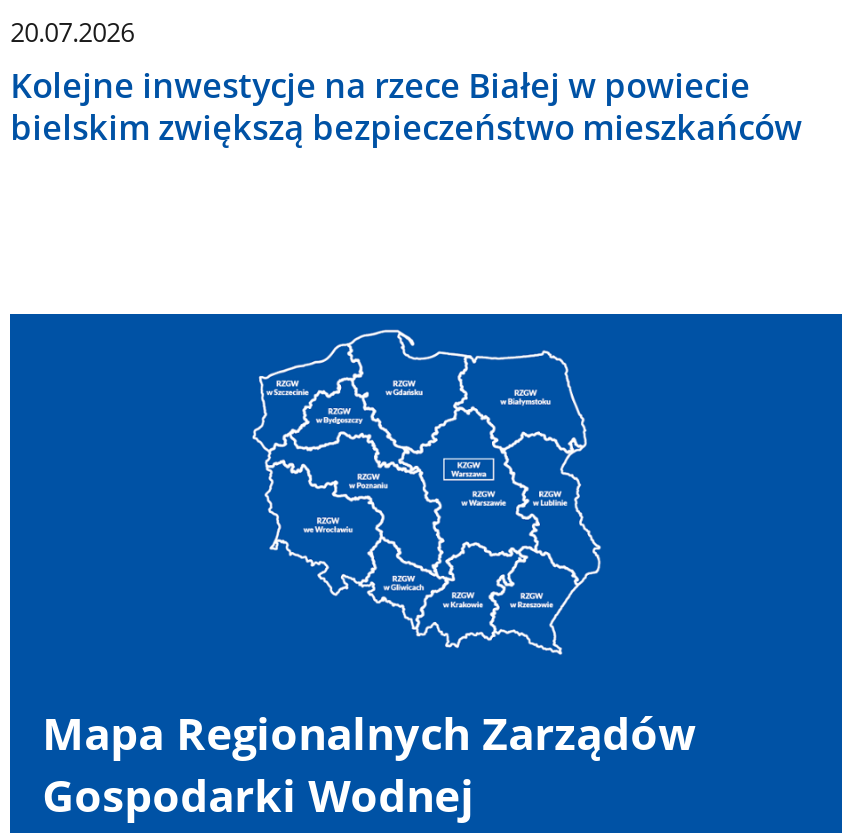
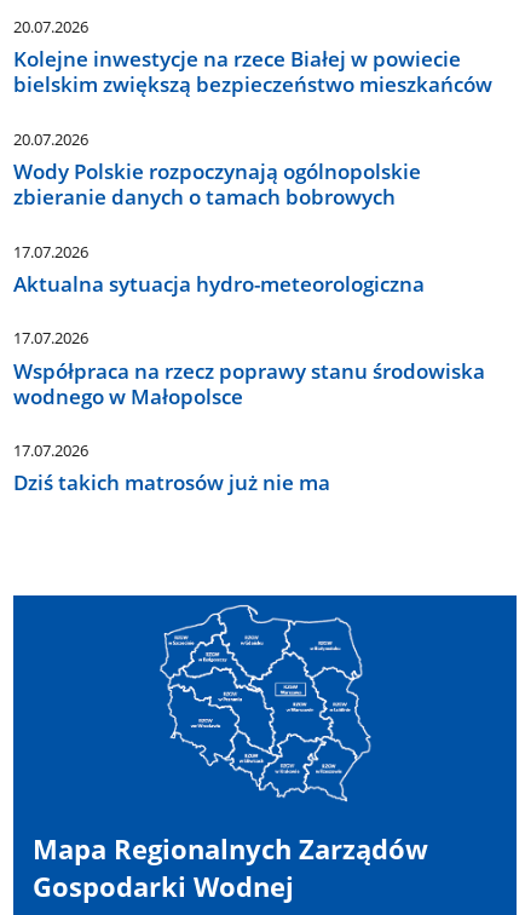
+ 20.07.2026
+ Wody Polskie rozpoczynają ogólnopolskie
+ zbieranie danych o tamach bobrowych
+ 17.07.2026
+ Aktualna sytuacja hydro-meteorologiczna
+ 17.07.2026
+ Współpraca na rzecz poprawy stanu środowiska
+ wodnego w Małopolsce
+ 17.07.2026
+ Dziś takich matrosów już nie ma
